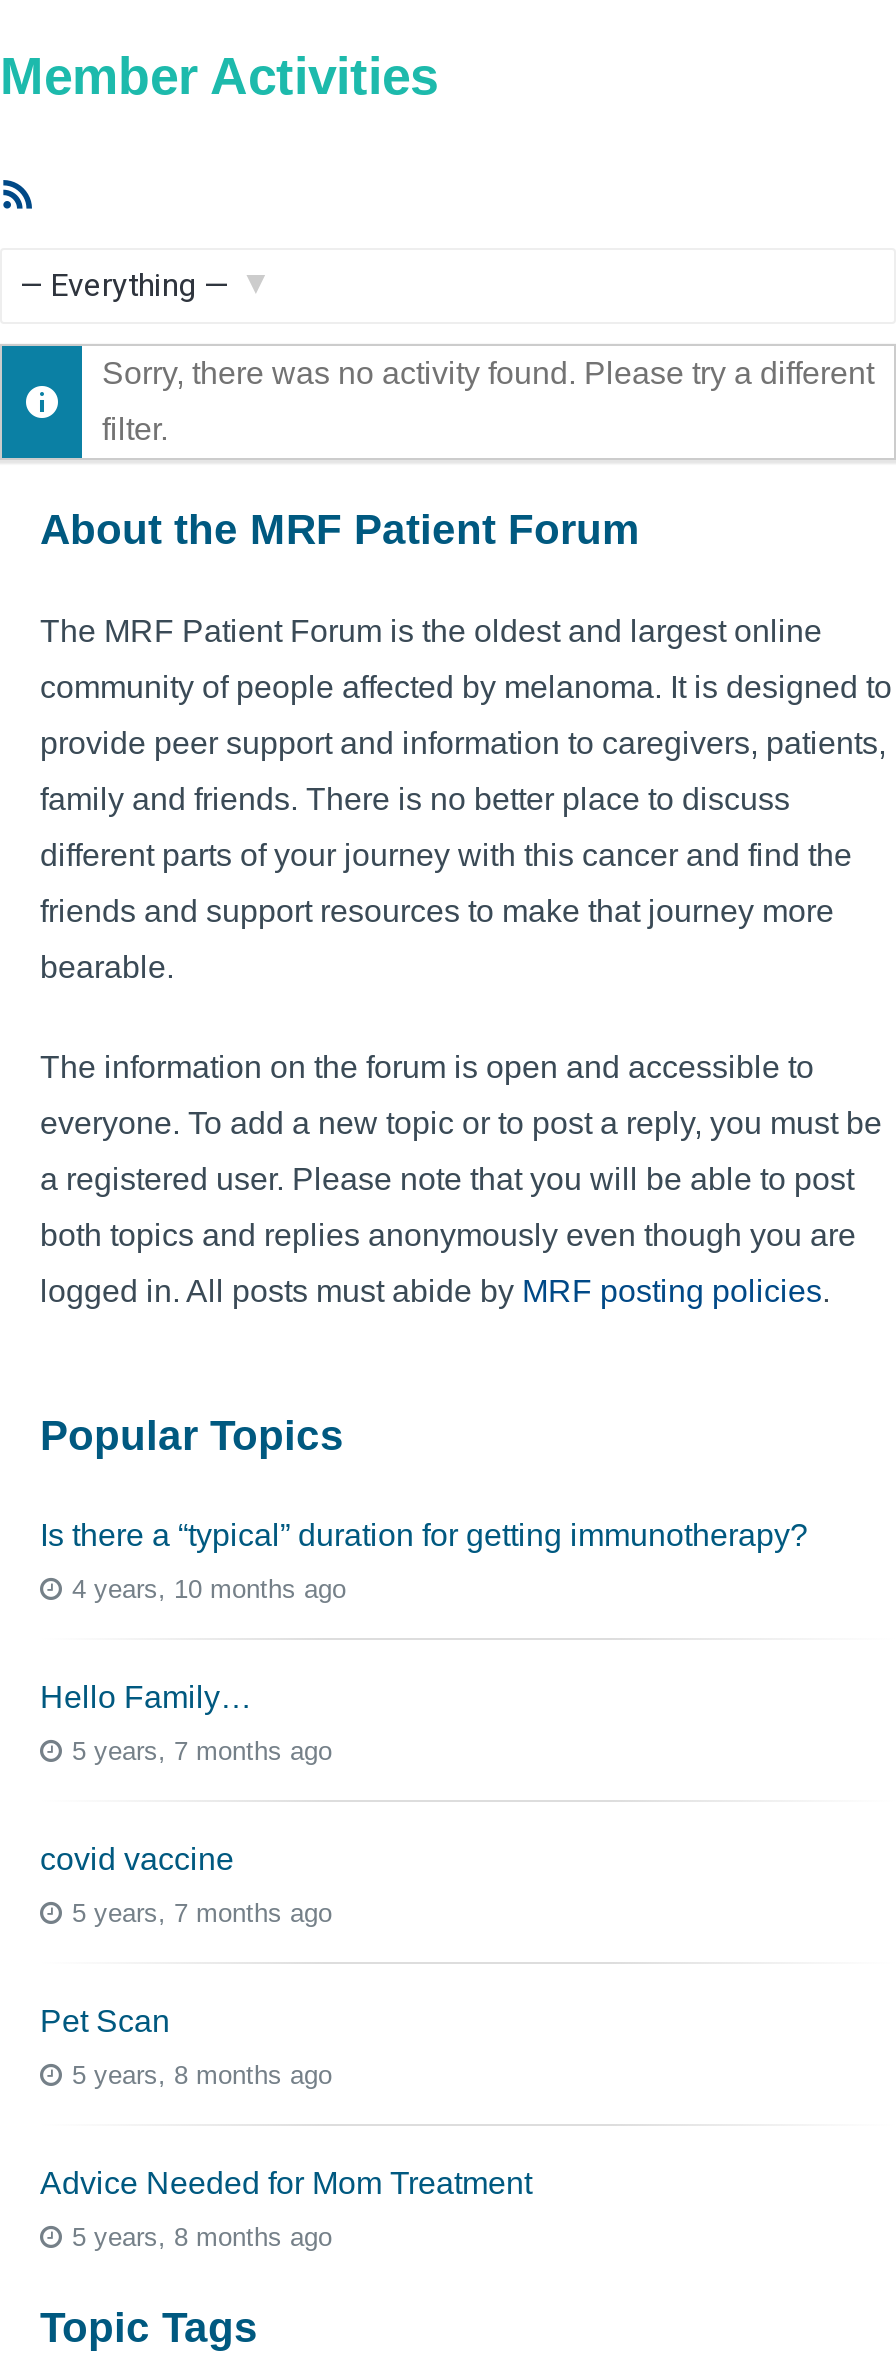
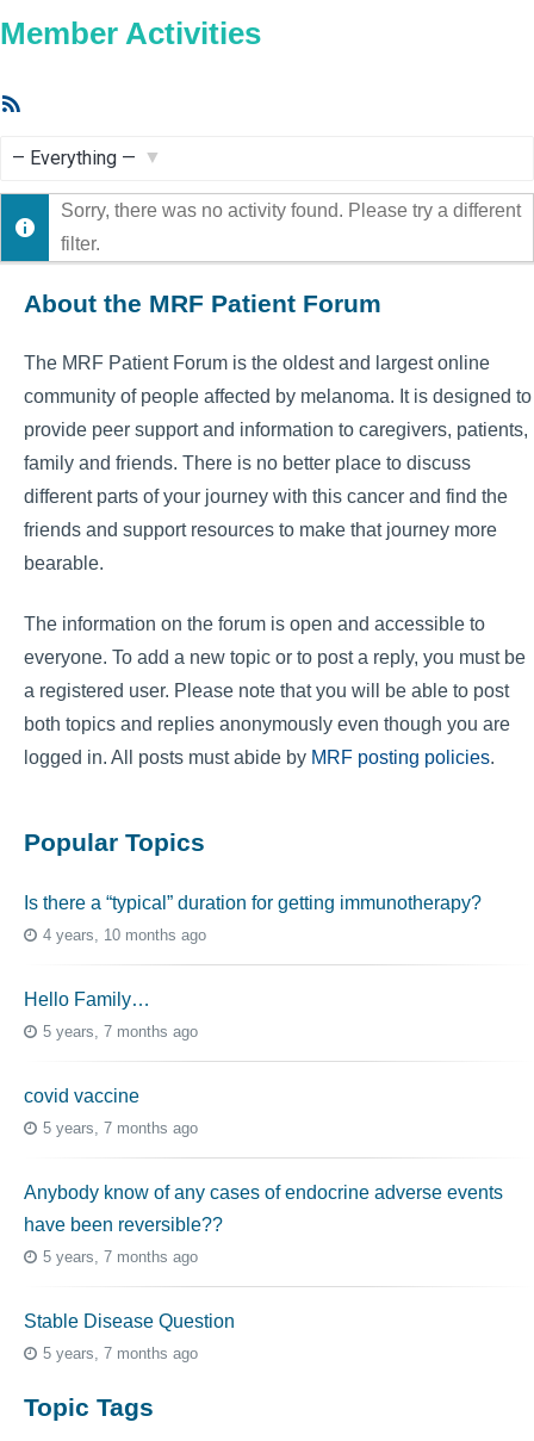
- Pet Scan
- 5 years, 8 months ago
- Advice Needed for Mom Treatment
- 5 years, 8 months ago
+ Anybody know of any cases of endocrine adverse events
+ have been reversible??
+ 5 years, 7 months ago
+ Stable Disease Question
+ 5 years, 7 months ago
